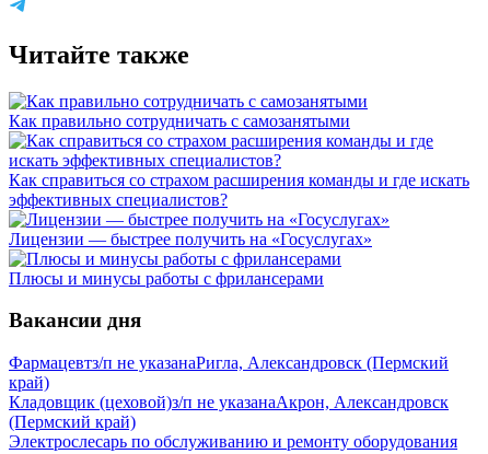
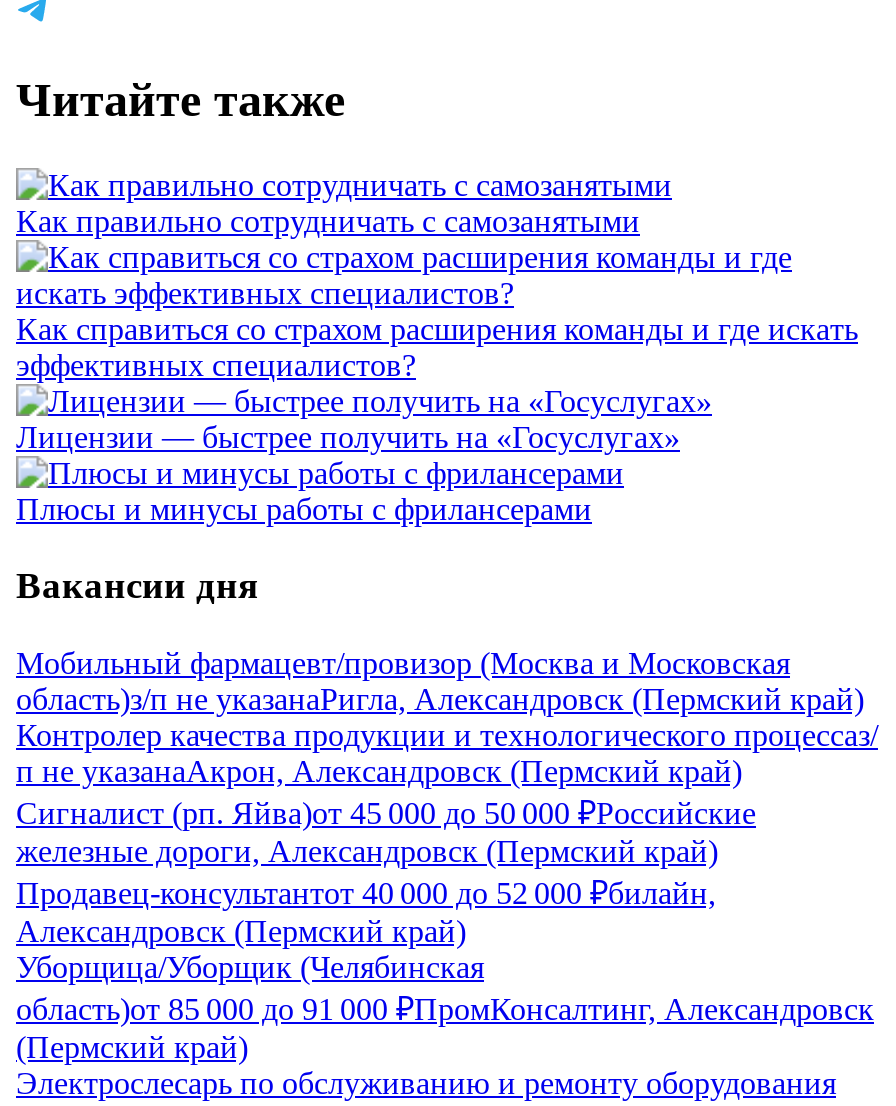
- Фармацевтз/п не указанаРигла, Александровск (Пермский
- край)
- Кладовщик (цеховой)з/п не указанаАкрон, Александровск
+ Мобильный фармацевт/провизор (Москва и Московская
+ область)з/п не указанаРигла, Александровск (Пермский край)
+ Контролер качества продукции и технологического процессаз/
+ п не указанаАкрон, Александровск (Пермский край)
+ Сигналист (рп. Яйва)от 45 000 до 50 000 ₽Российские
+ железные дороги, Александровск (Пермский край)
+ Продавец-консультантот 40 000 до 52 000 ₽билайн,
+ Александровск (Пермский край)
+ Уборщица/Уборщик (Челябинская
+ область)от 85 000 до 91 000 ₽ПромКонсалтинг, Александровск
